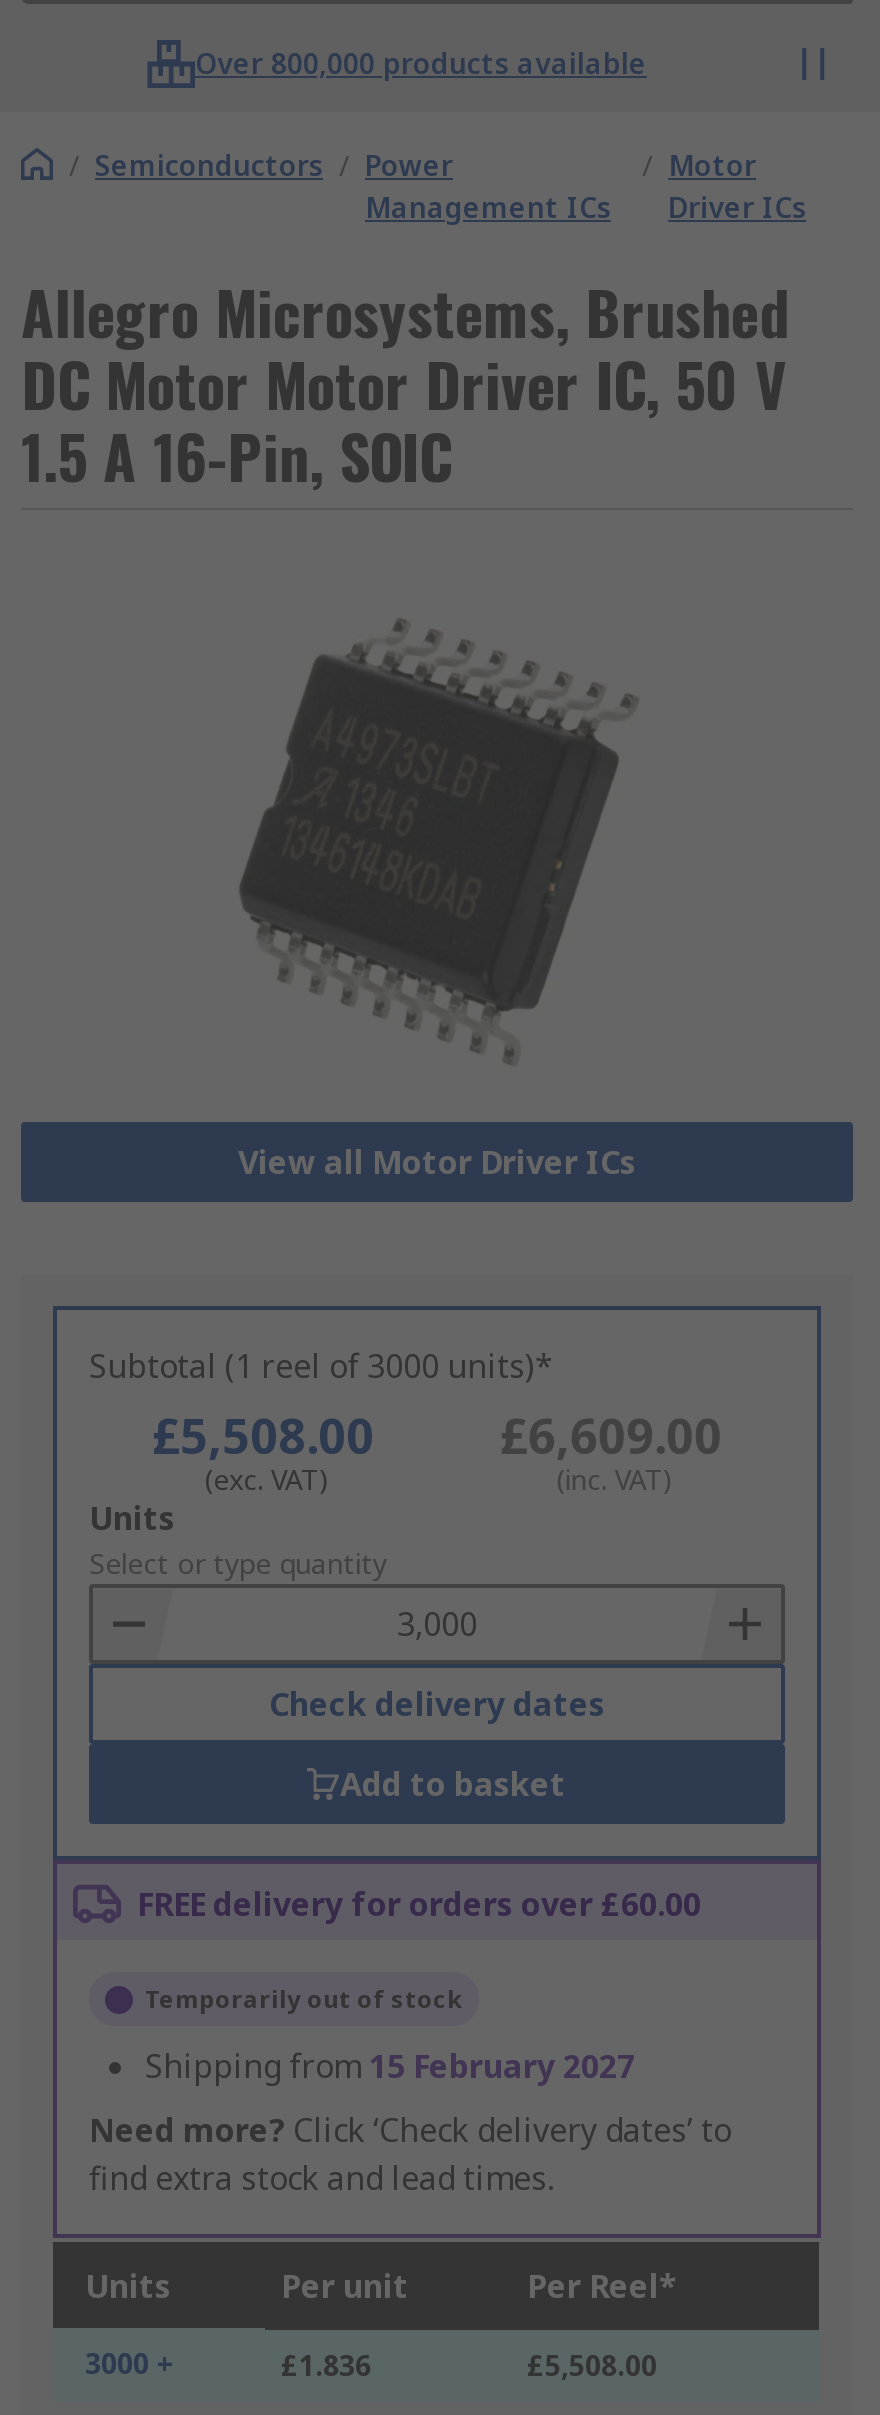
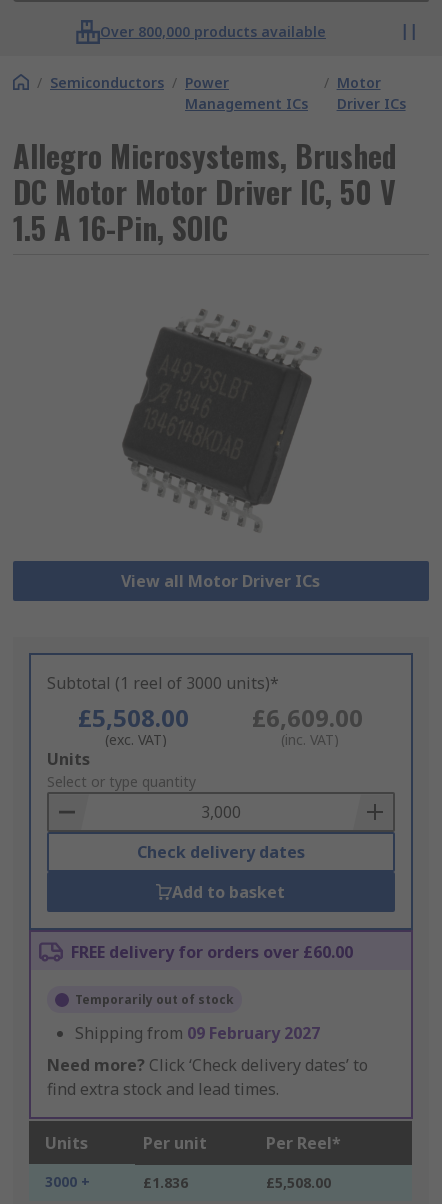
- Shipping from 15 February 2027
+ Shipping from 09 February 2027
